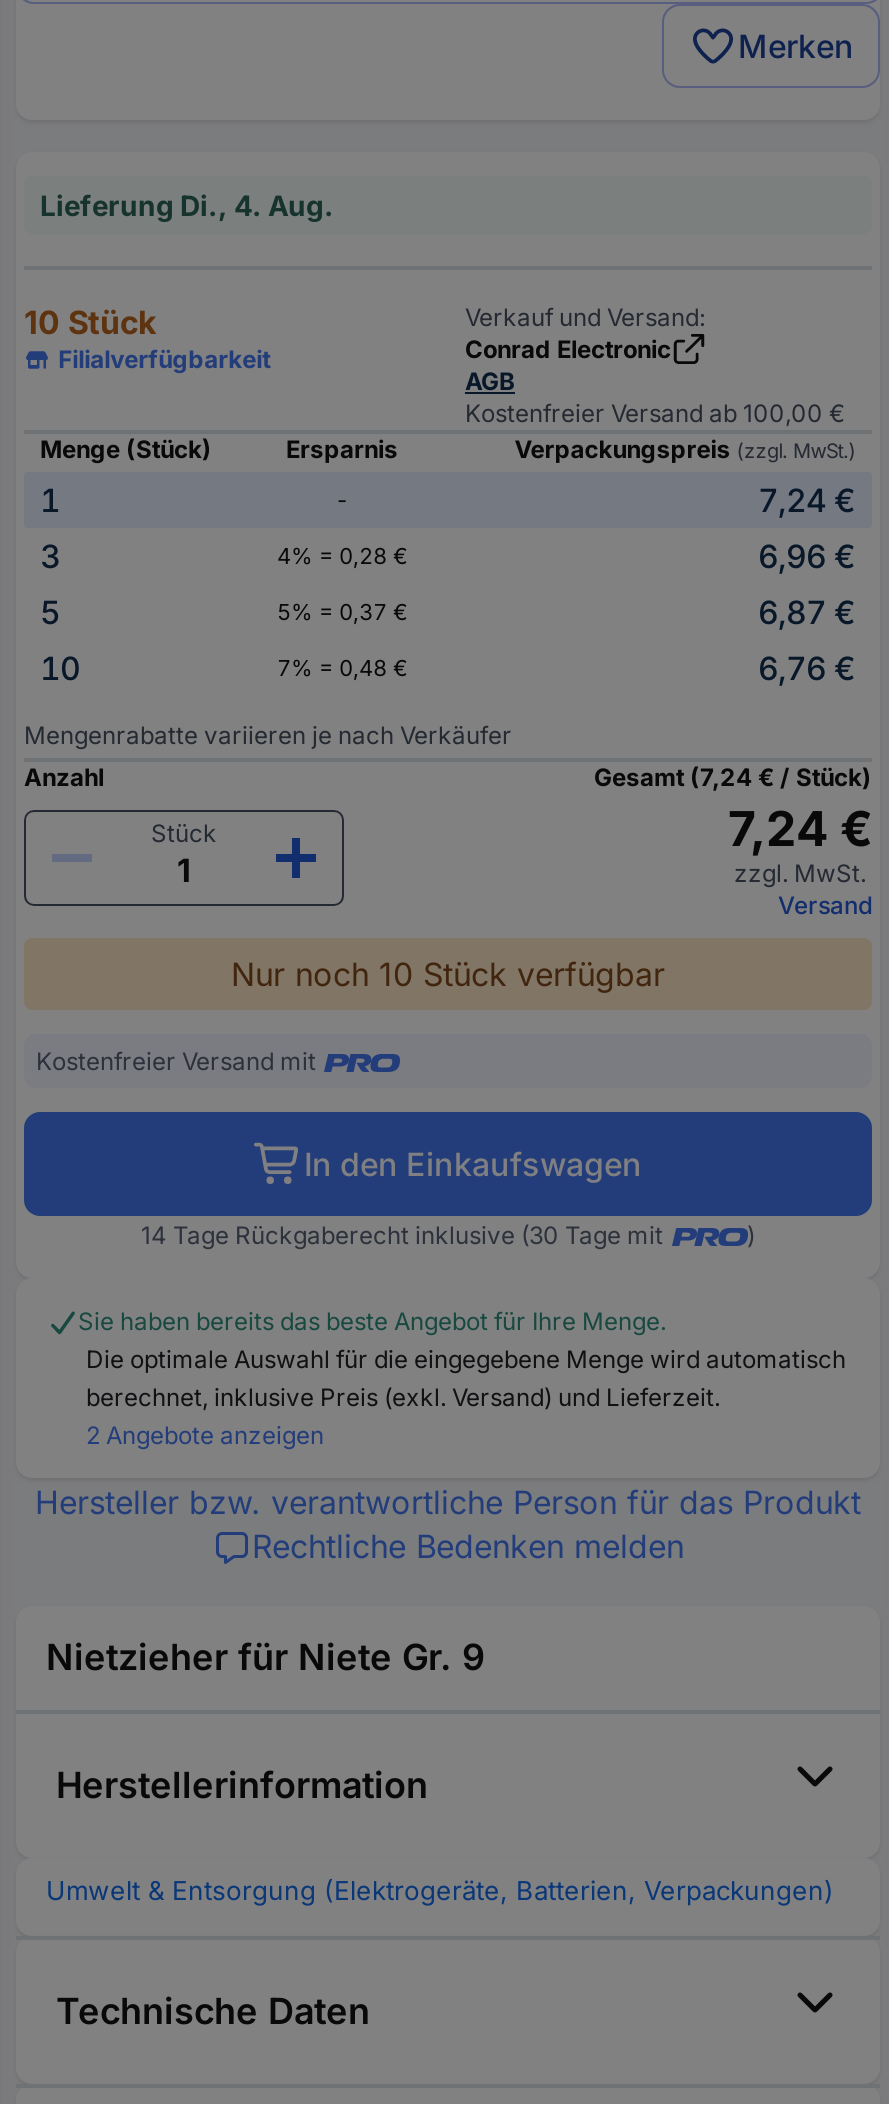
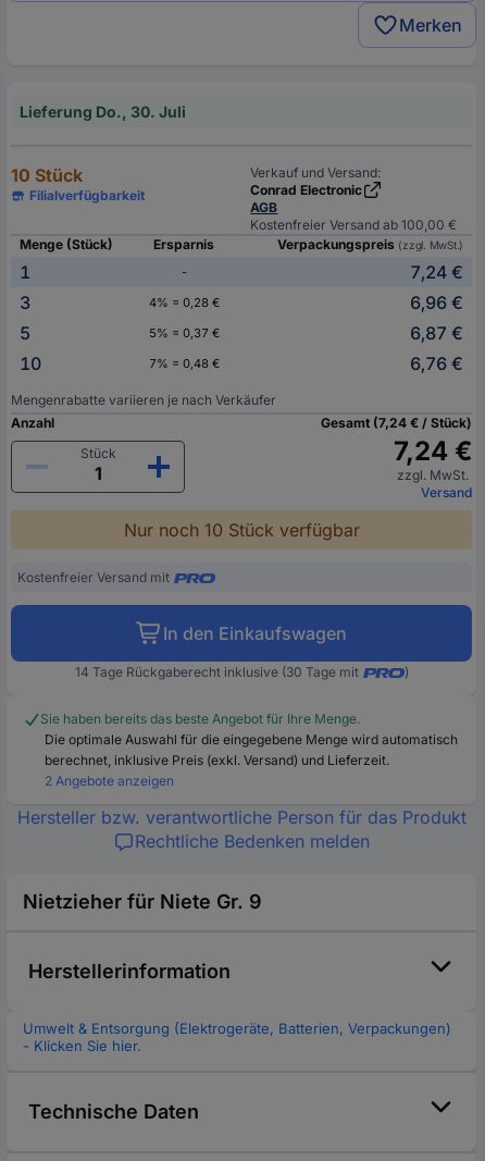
- Lieferung Di., 4. Aug.
+ Lieferung Do., 30. Juli

+ - Klicken Sie hier.
